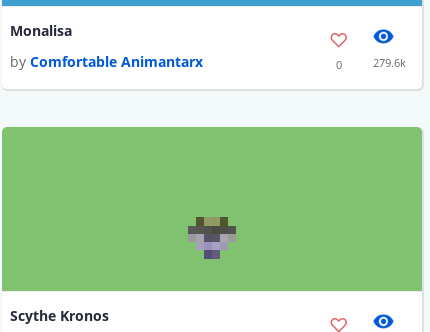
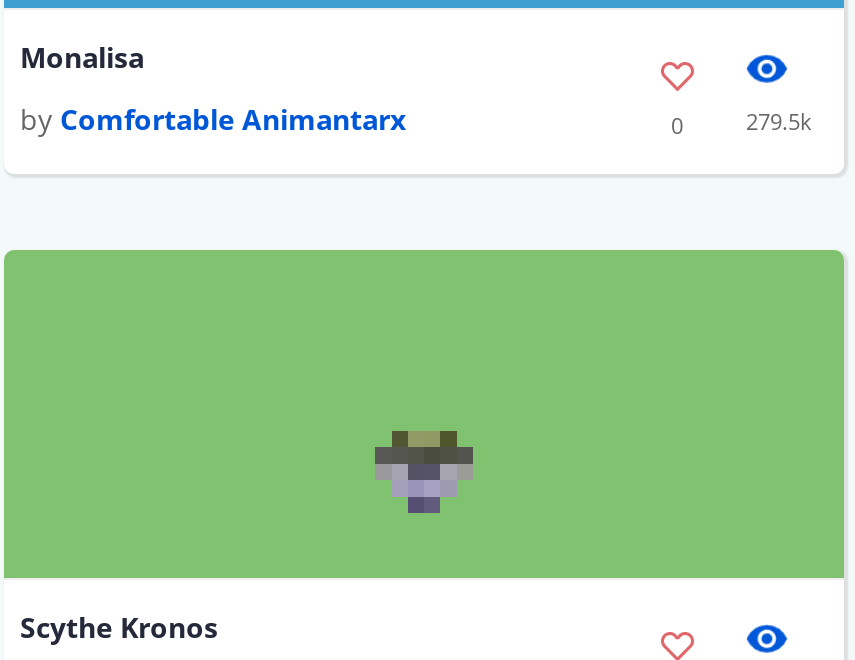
- 279.6k
+ 279.5k
